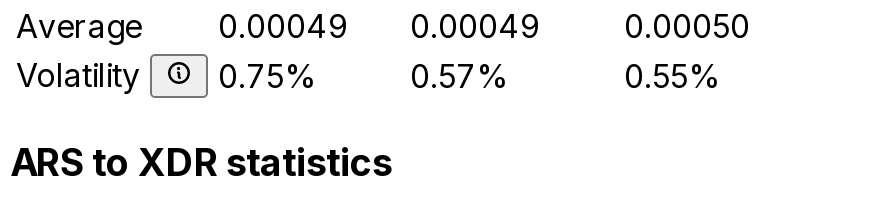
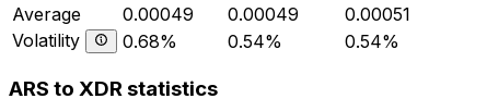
- 0.00050
+ 0.00051

- Volatility 0.75%
+ Volatility 0.68%

- 0.57%
+ 0.54%

- 0.55%
+ 0.54%
